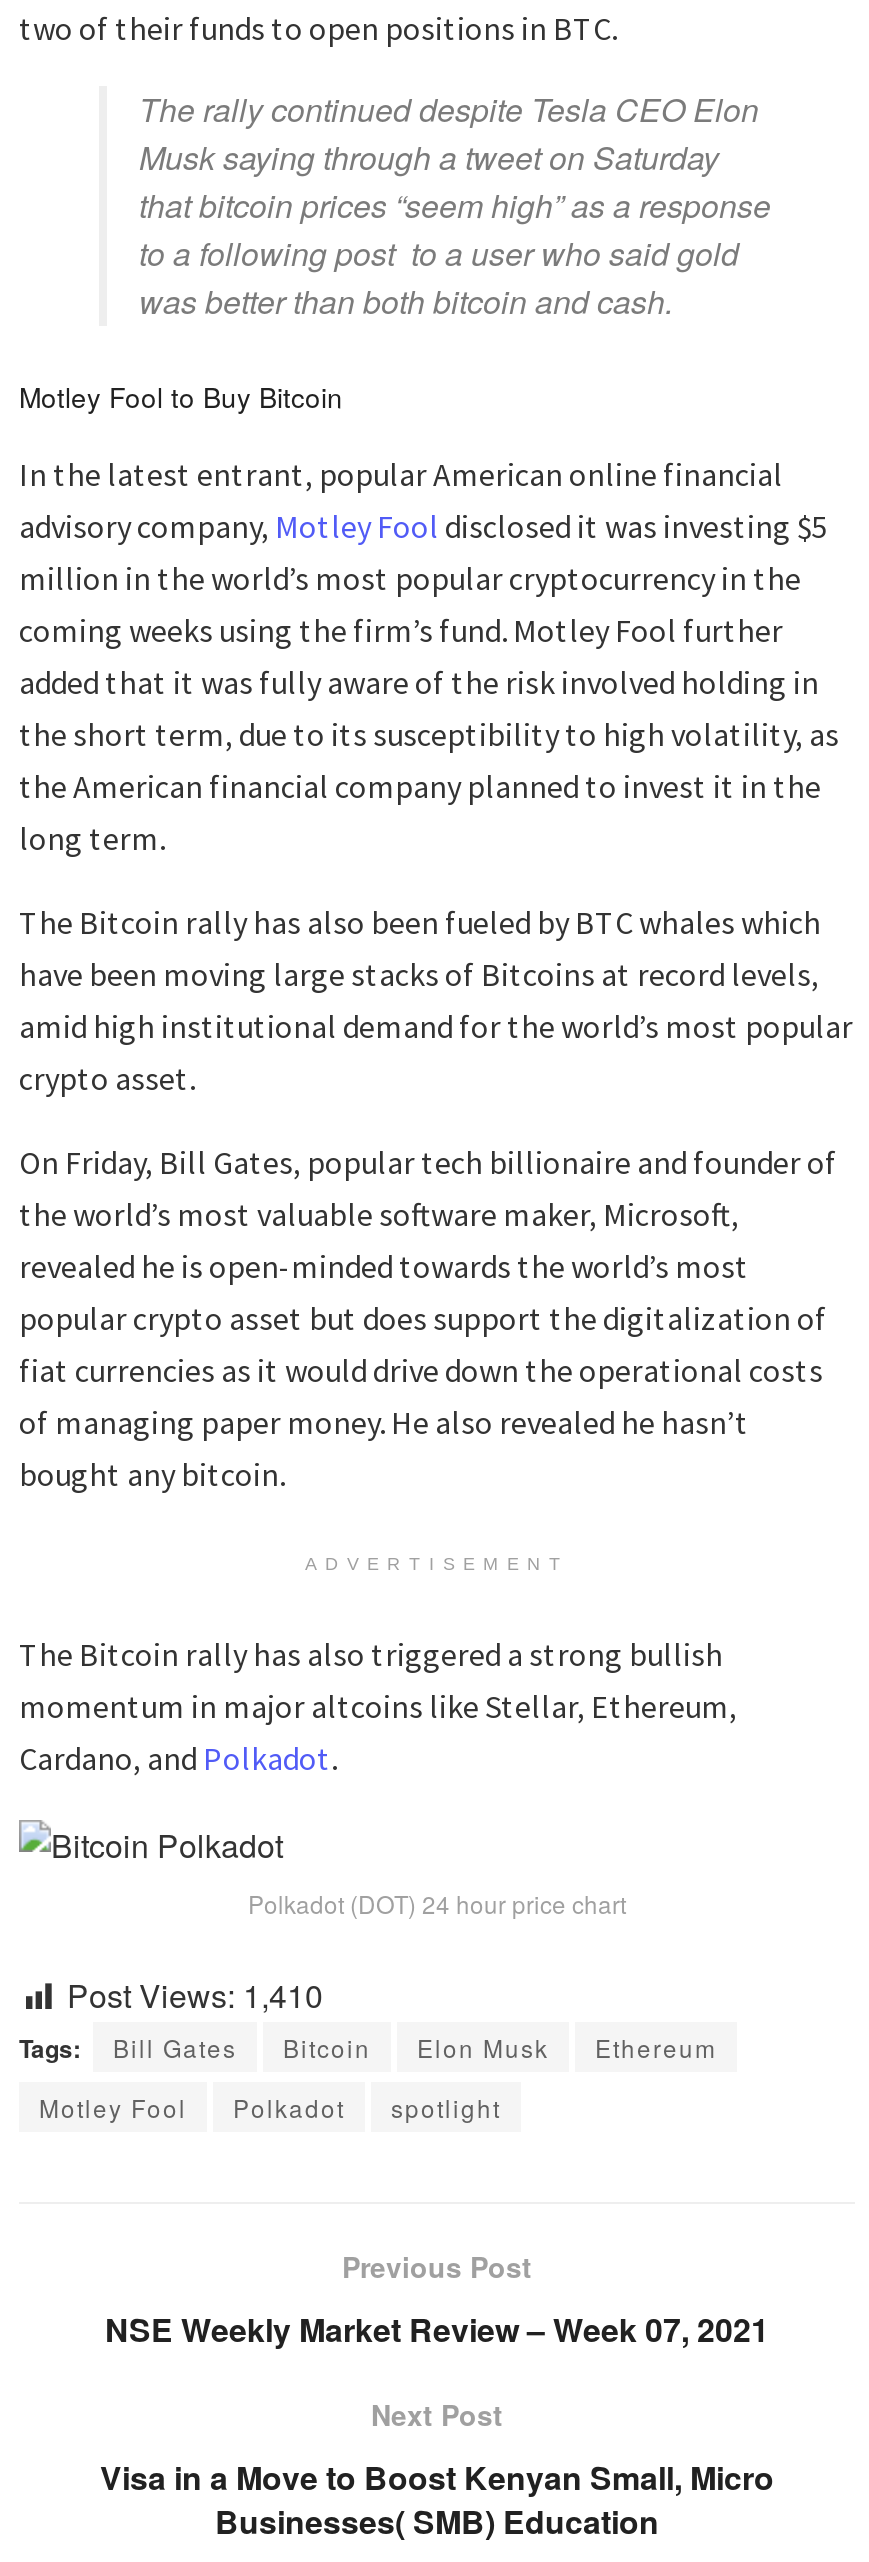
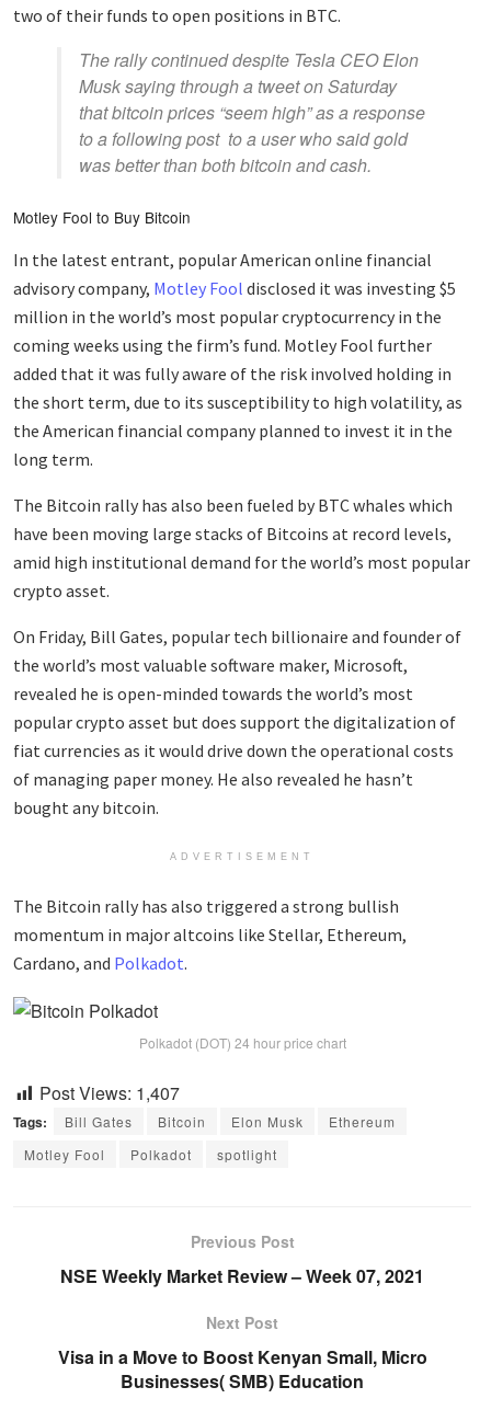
- Post Views: 1,410
+ Post Views: 1,407
